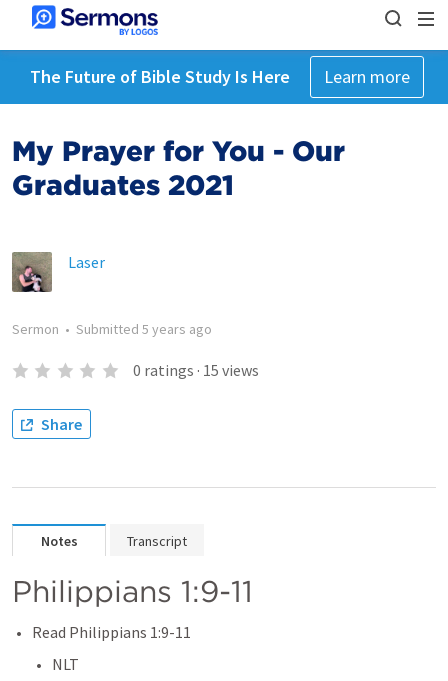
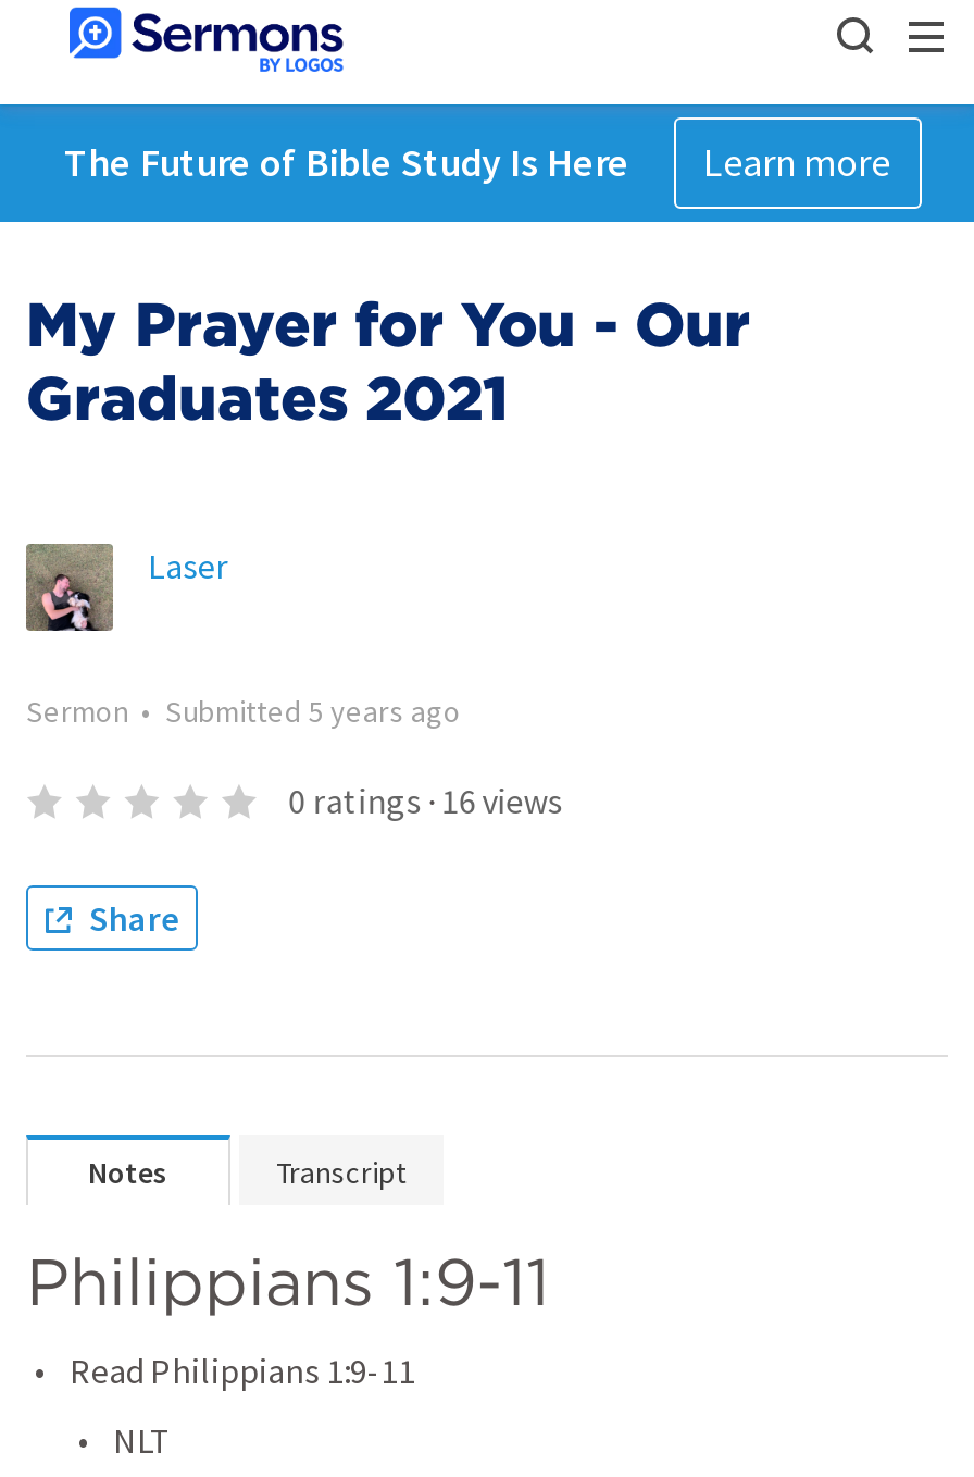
- 0 ratings · 15 views
+ 0 ratings · 16 views
